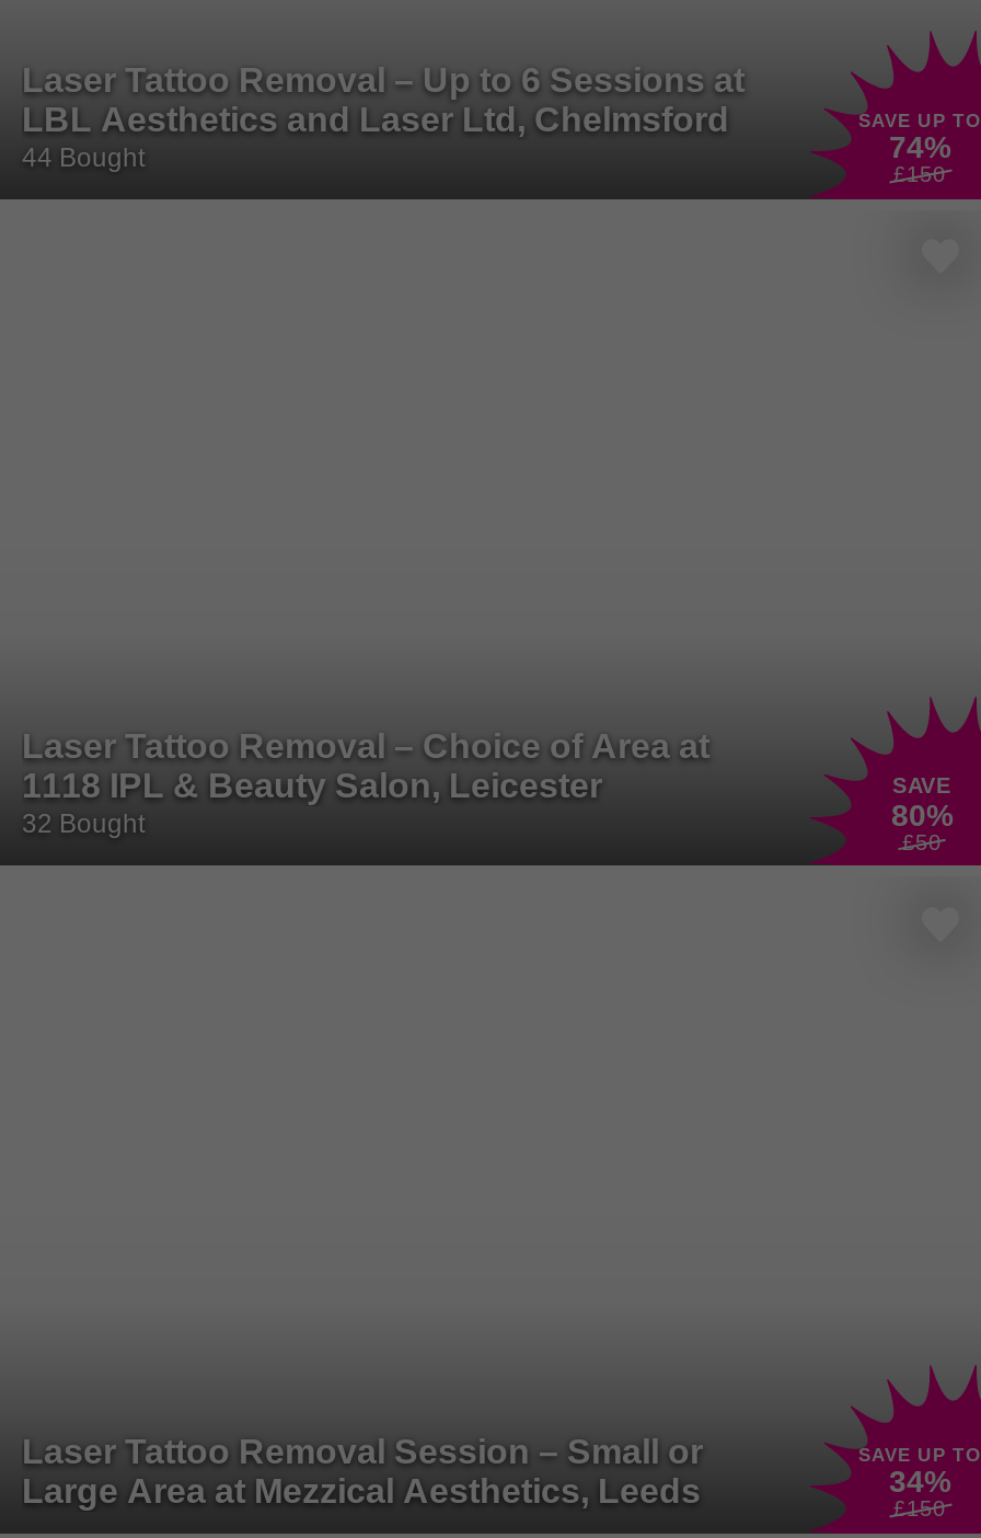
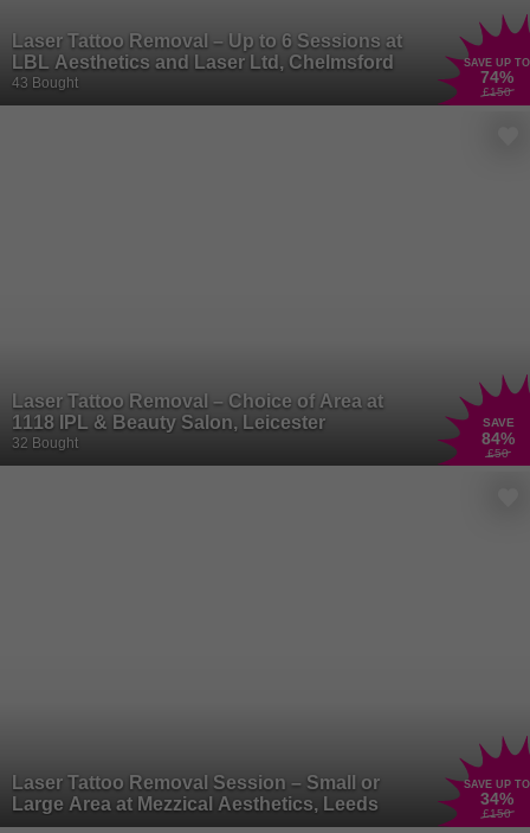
- 44 Bought
+ 43 Bought

- 80%
+ 84%
